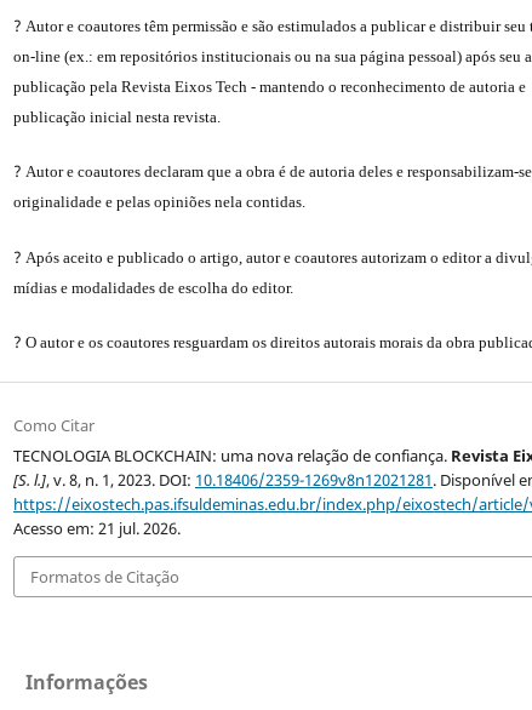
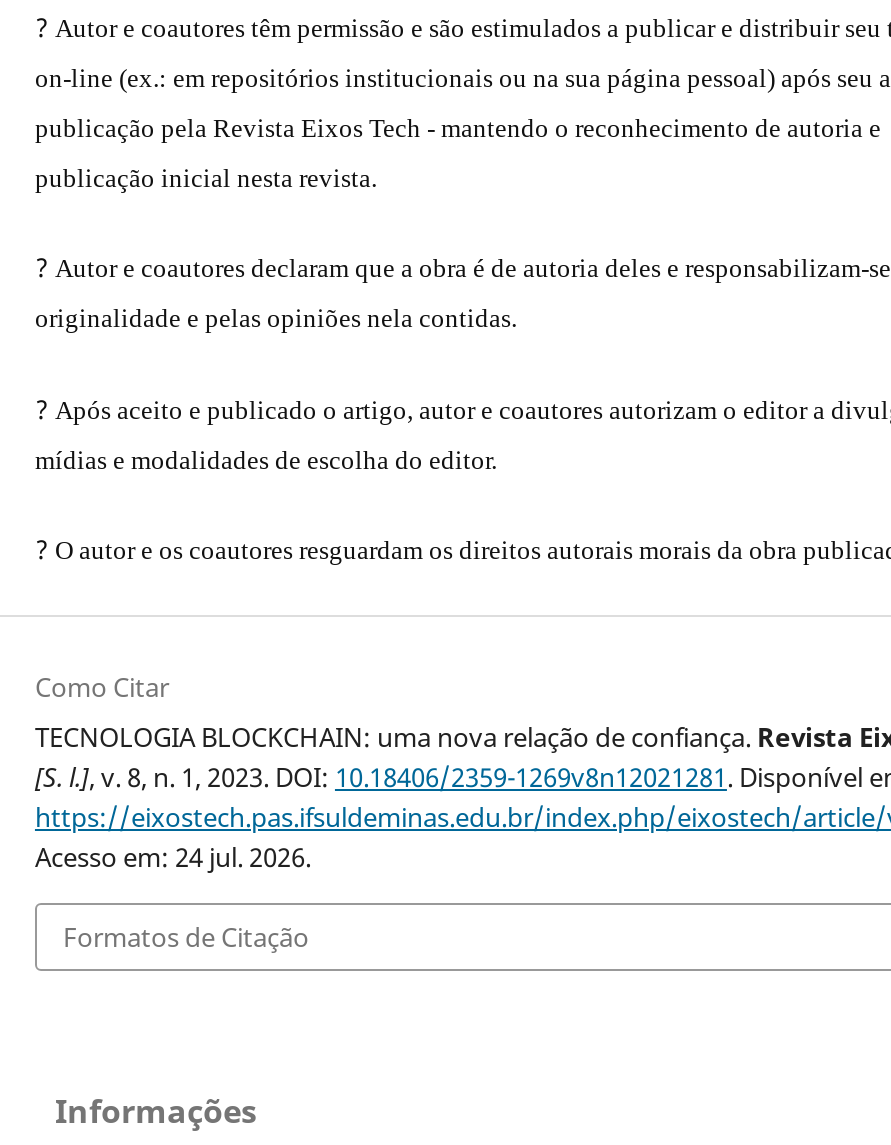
- Acesso em: 21 jul. 2026.
+ Acesso em: 24 jul. 2026.
